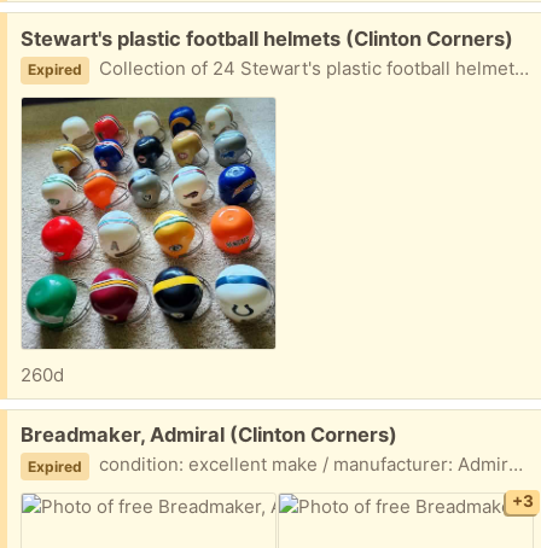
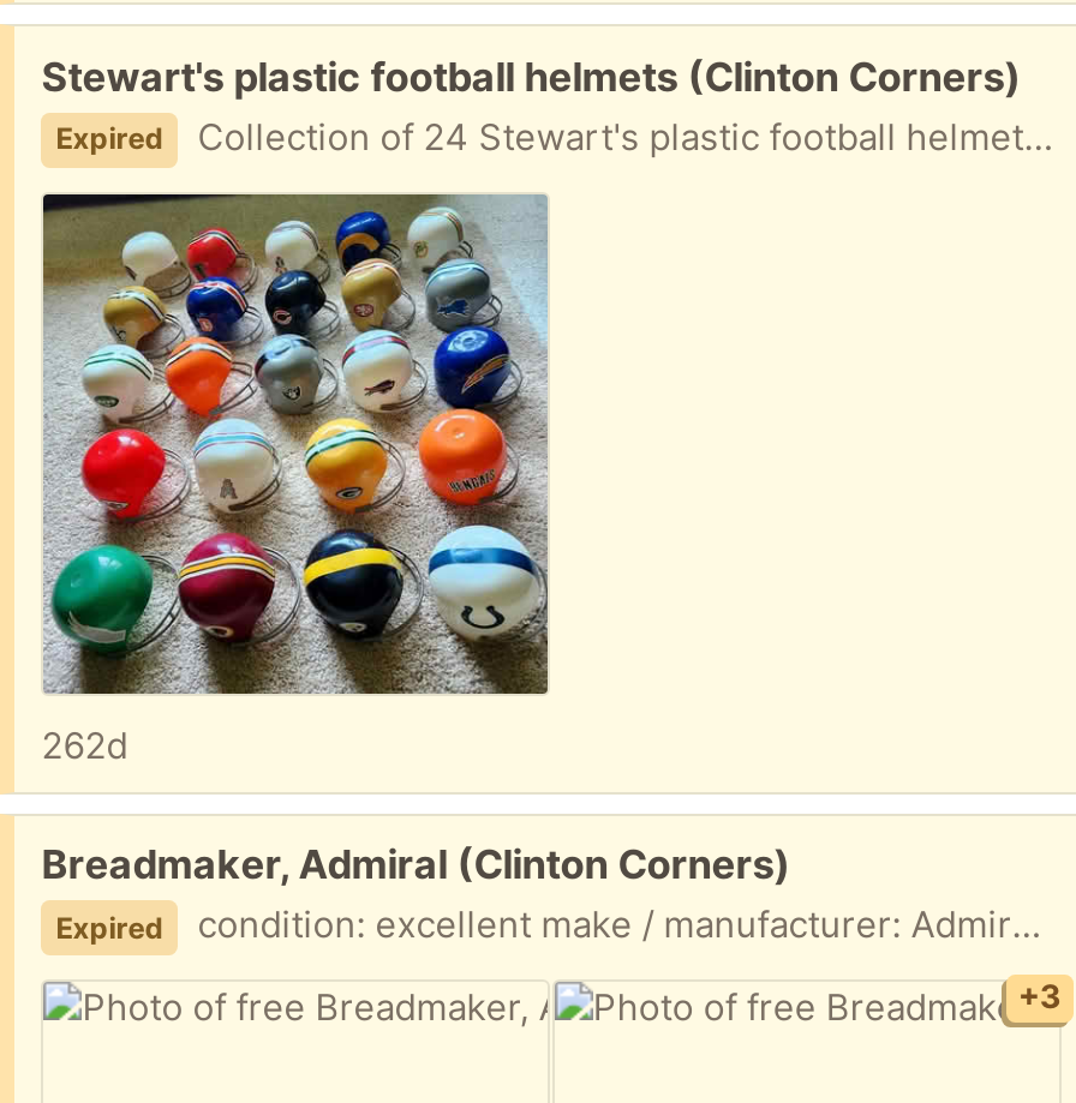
- 260d
+ 262d
